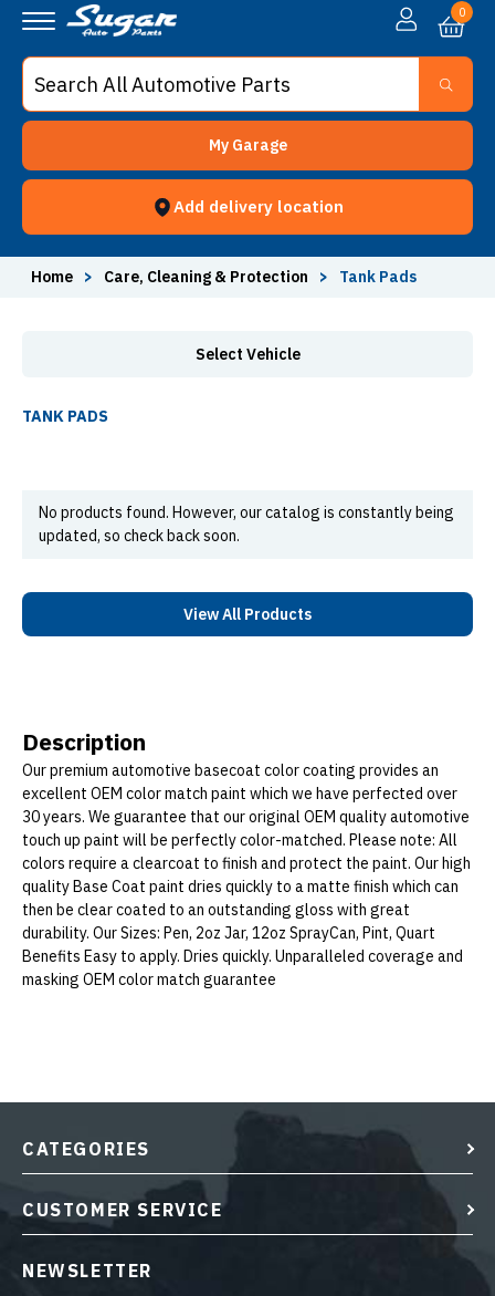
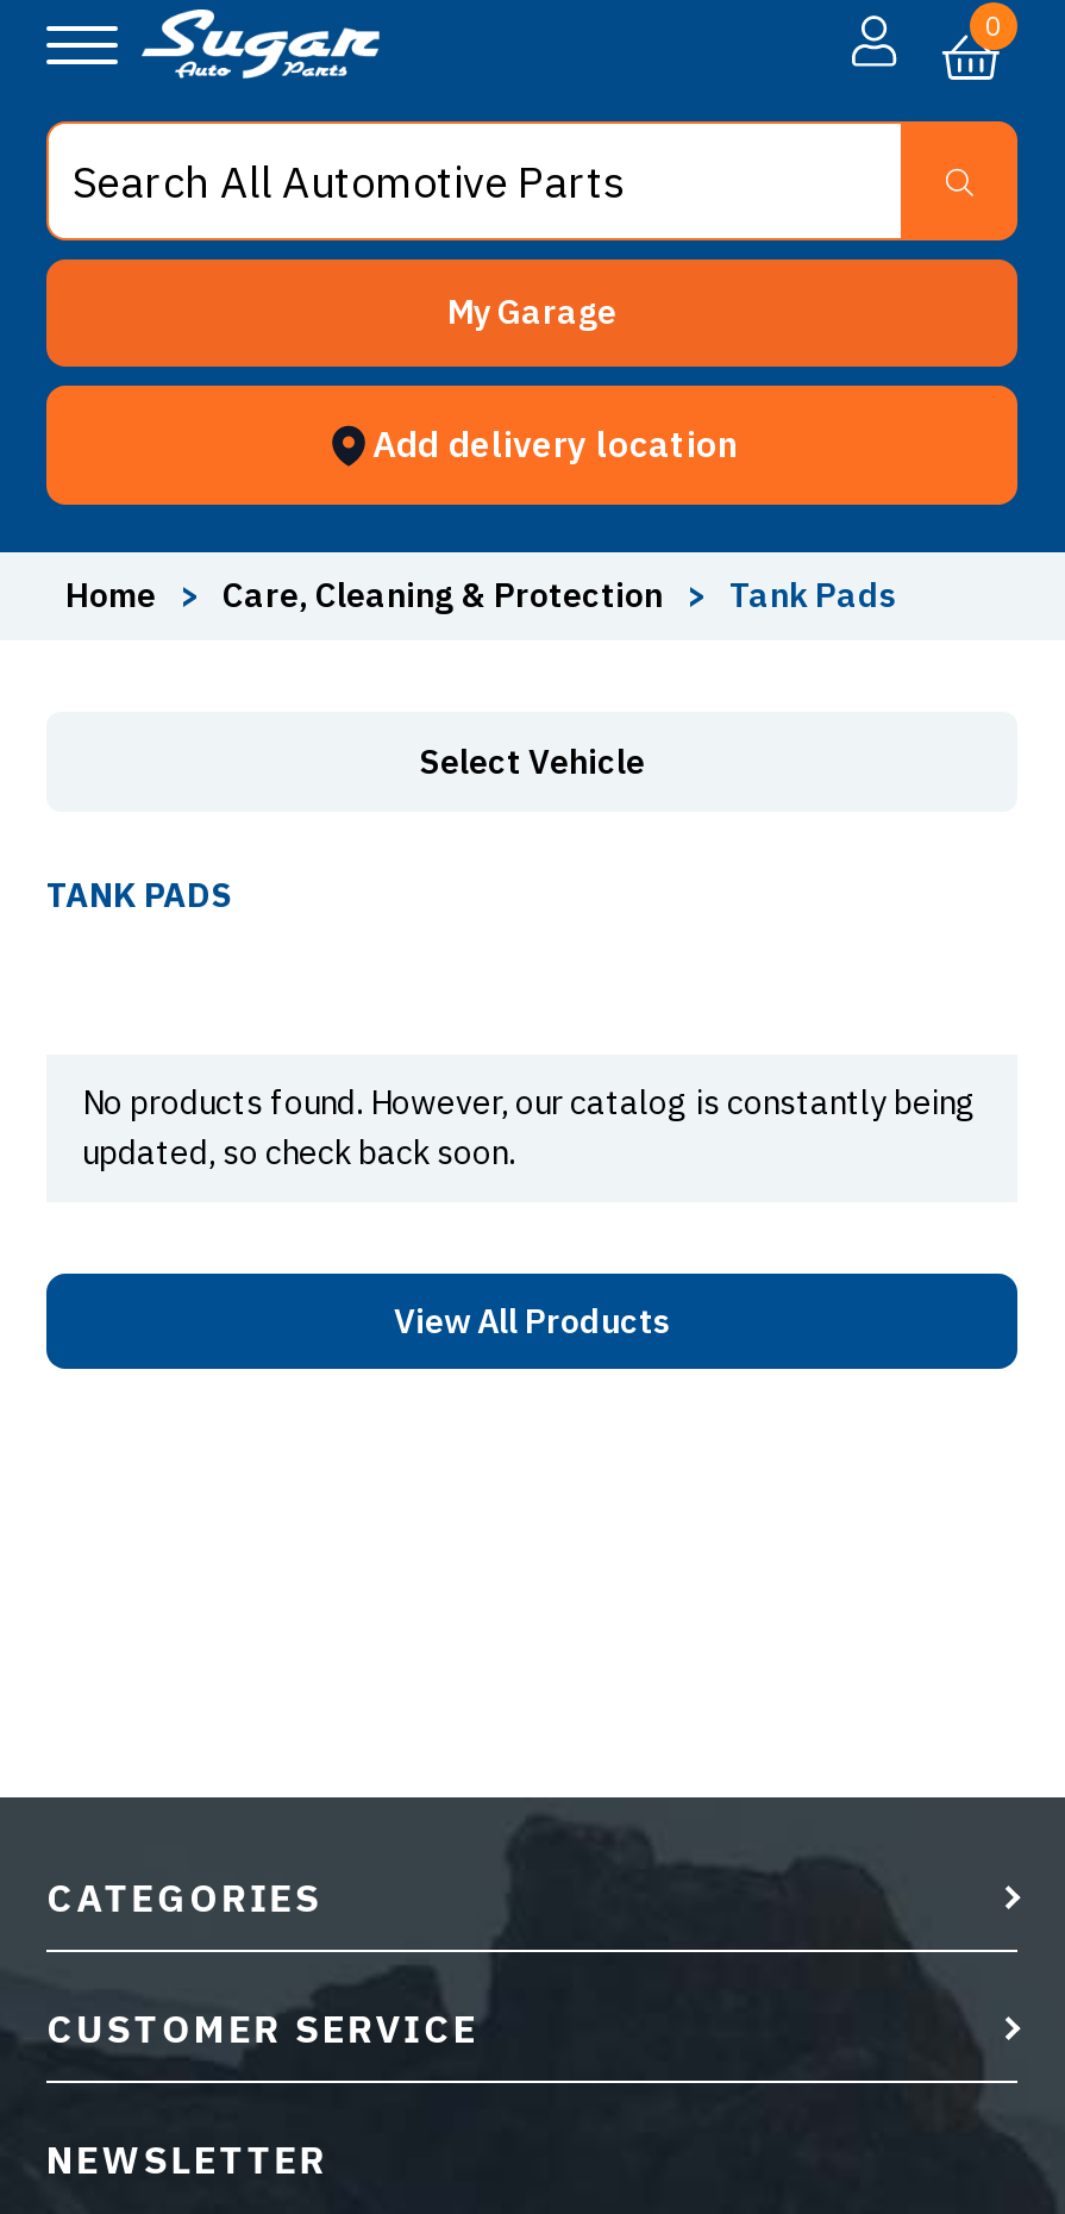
- Description
- Our premium automotive basecoat color coating provides an
- excellent OEM color match paint which we have perfected over
- 30 years. We guarantee that our original OEM quality automotive
- touch up paint will be perfectly color-matched. Please note: All
- colors require a clearcoat to finish and protect the paint. Our high
- quality Base Coat paint dries quickly to a matte finish which can
- then be clear coated to an outstanding gloss with great
- durability. Our Sizes: Pen, 2oz Jar, 12oz SprayCan, Pint, Quart
- Benefits Easy to apply. Dries quickly. Unparalleled coverage and
- masking OEM color match guarantee
